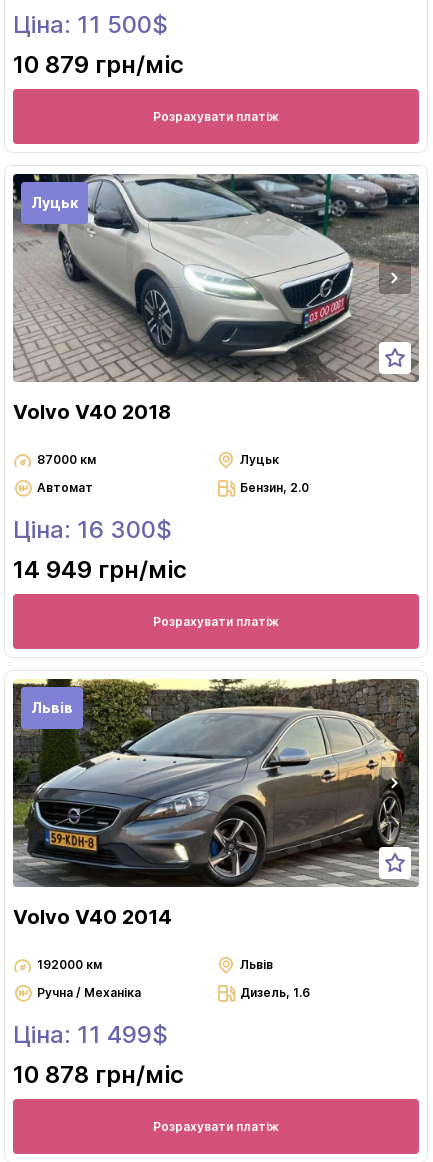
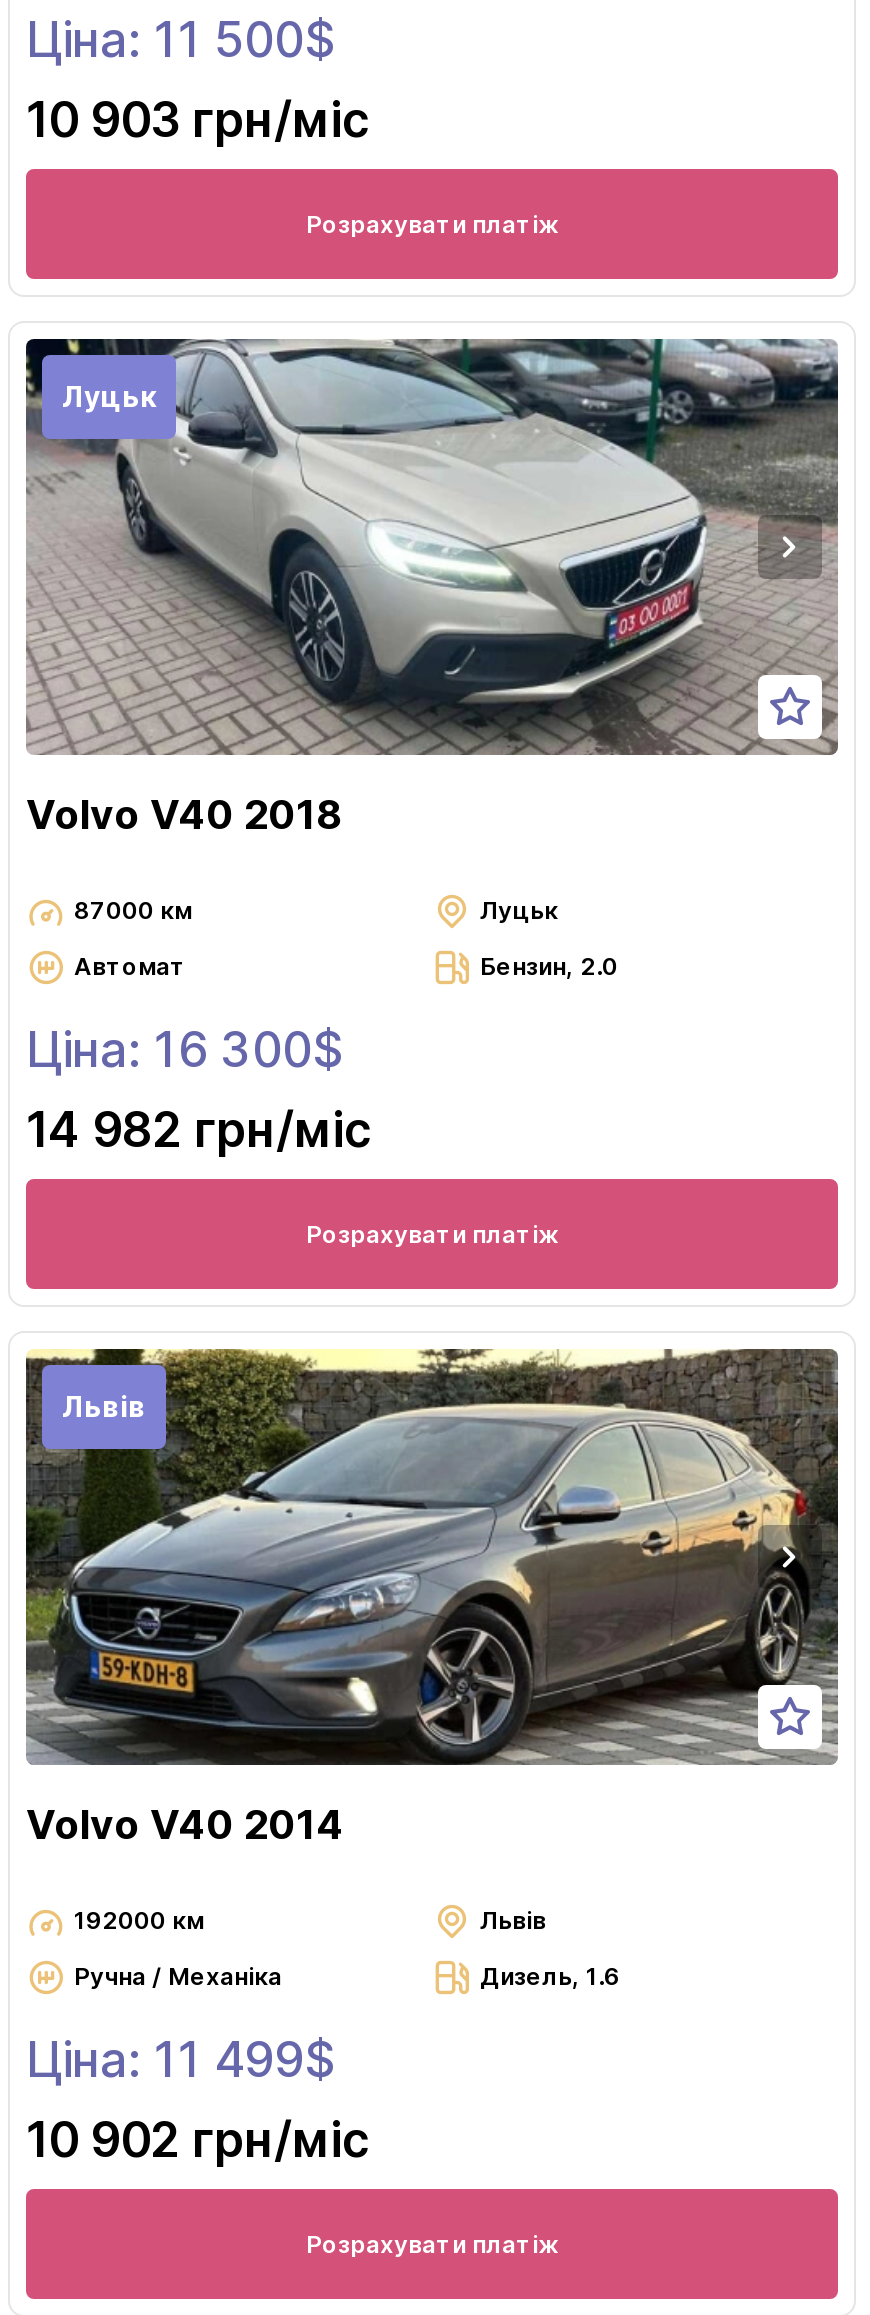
- 10 879 грн/міс
+ 10 903 грн/міс

- 14 949 грн/міс
+ 14 982 грн/міс

- 10 878 грн/міс
+ 10 902 грн/міс
